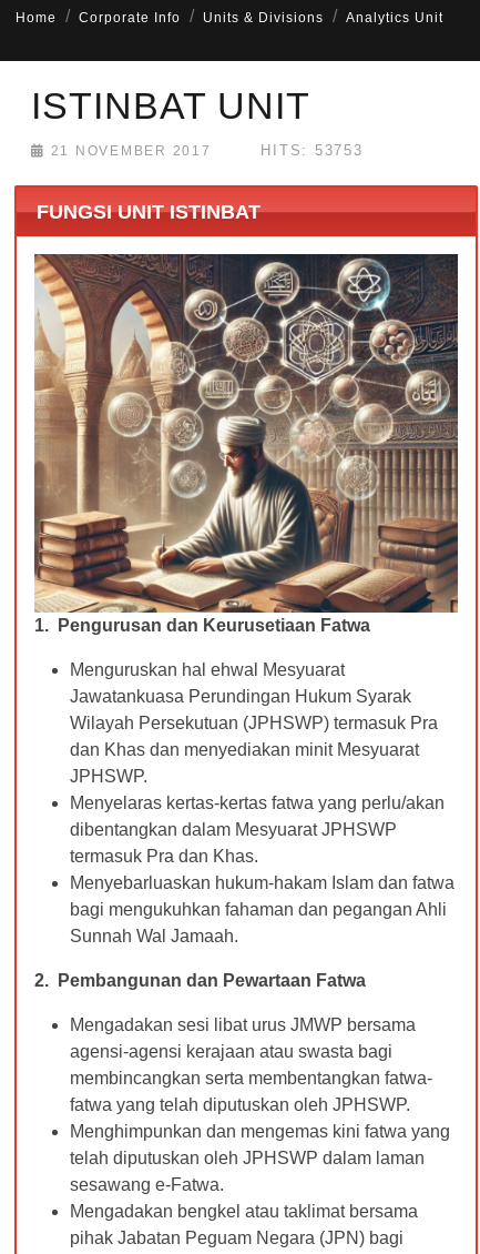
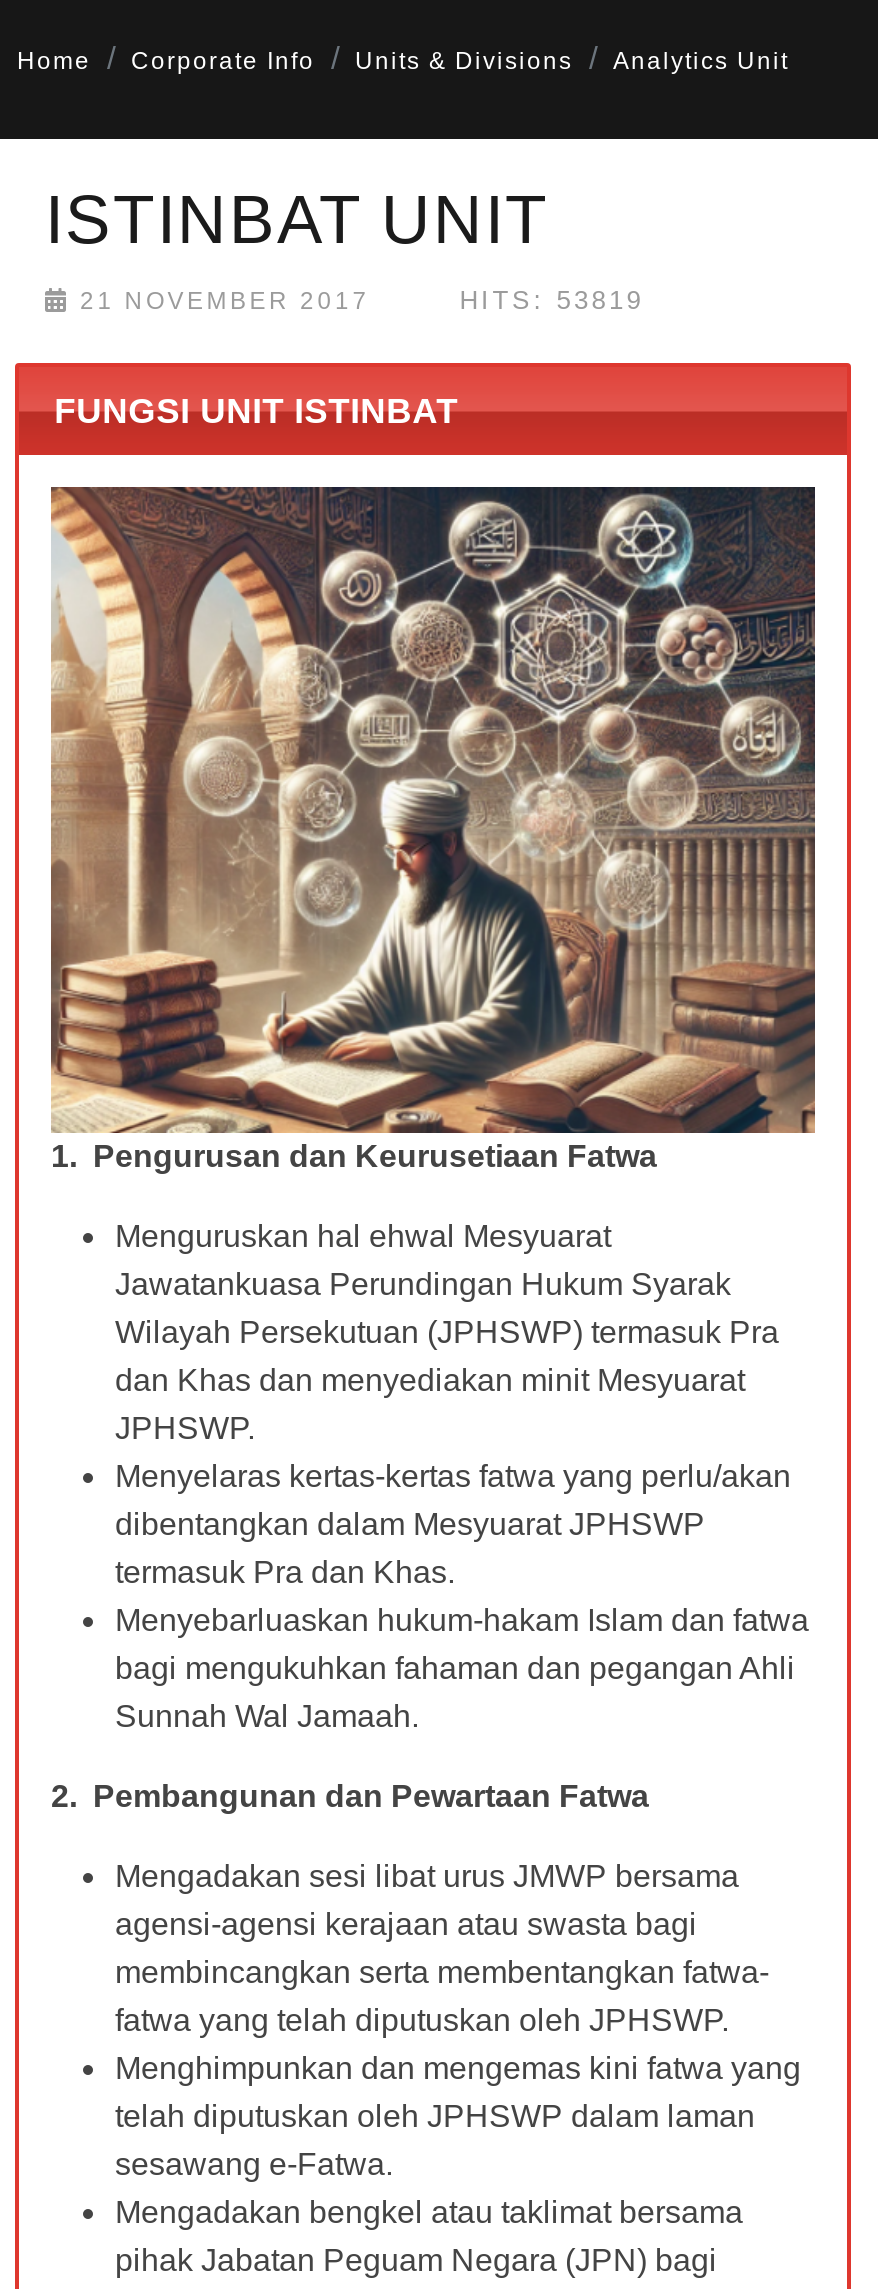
- HITS: 53753
+ HITS: 53819
